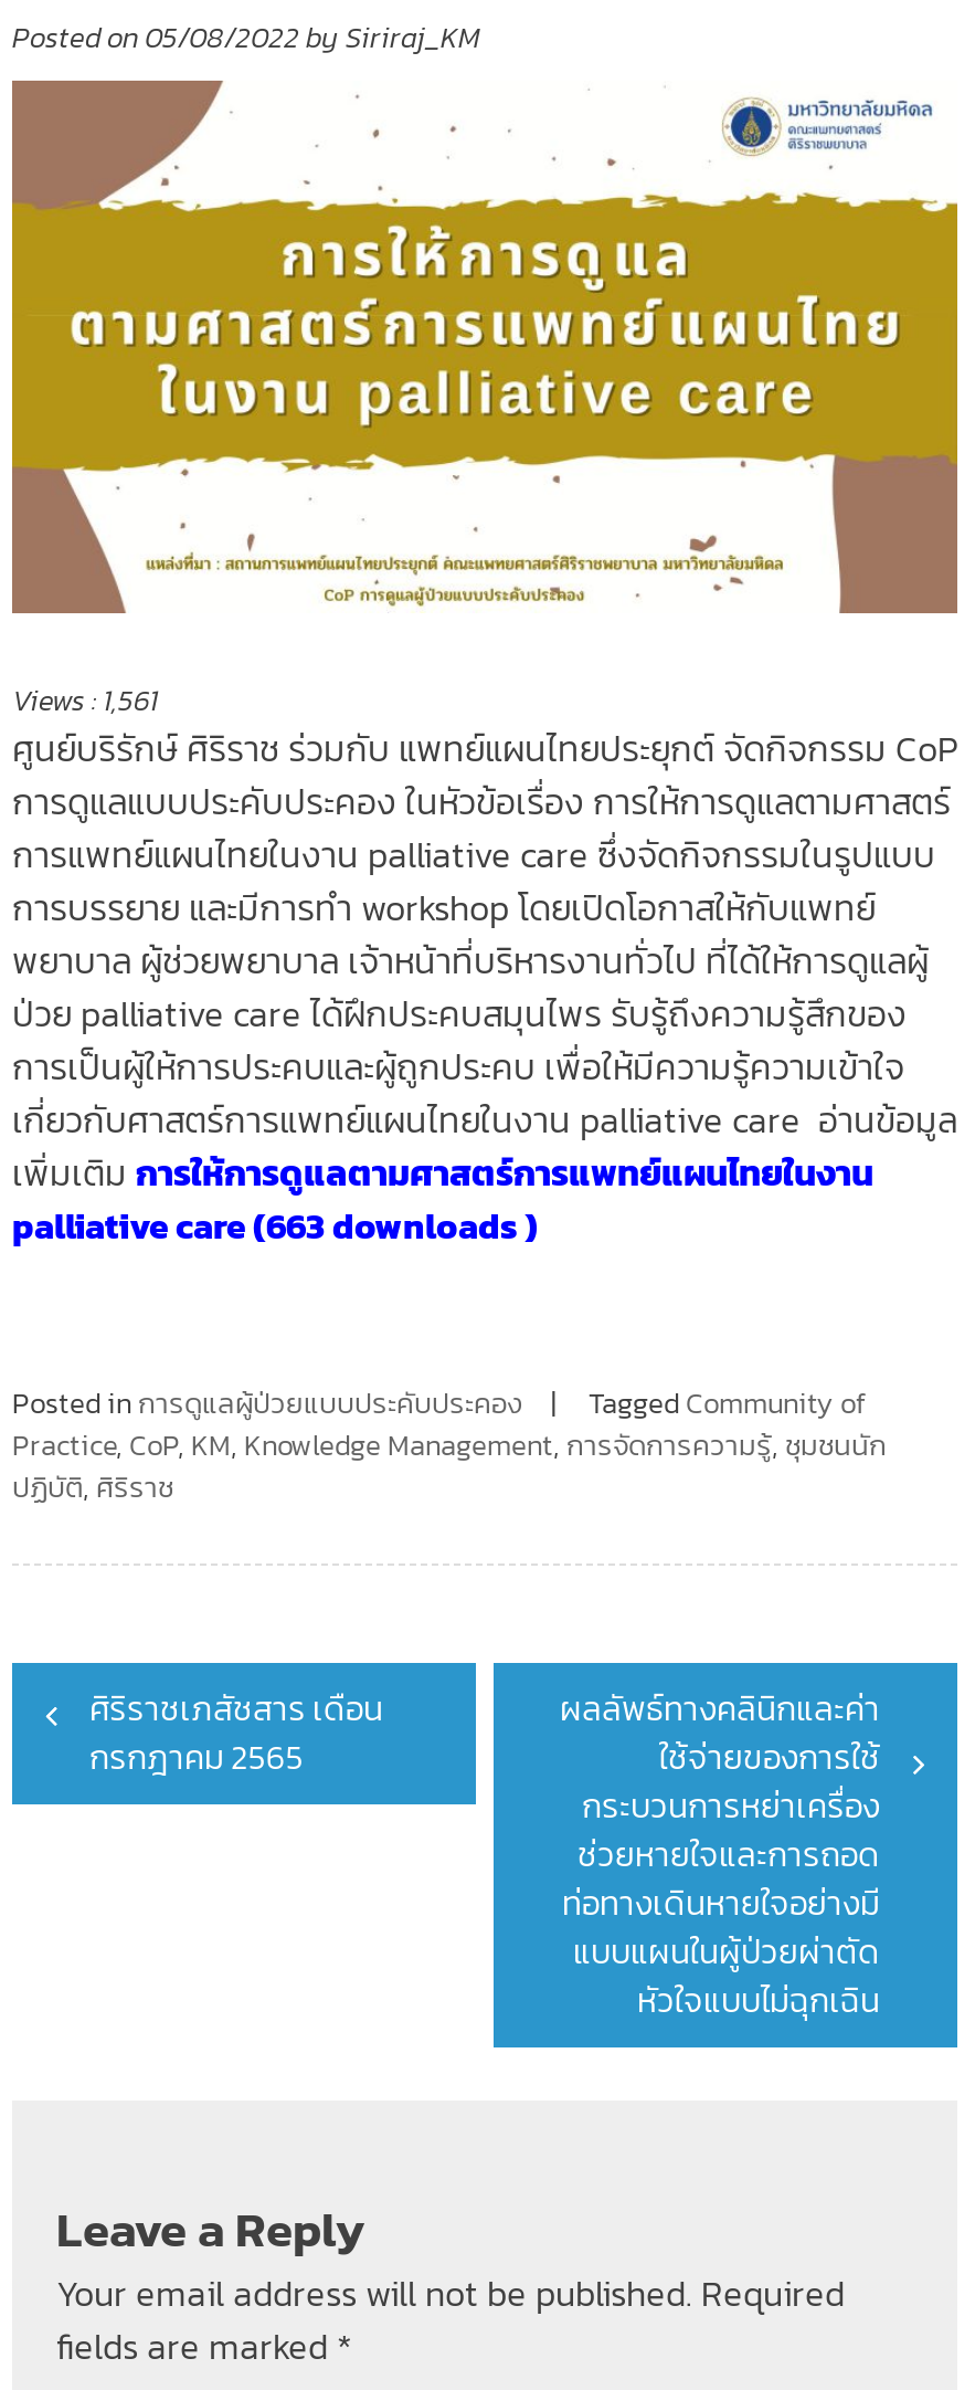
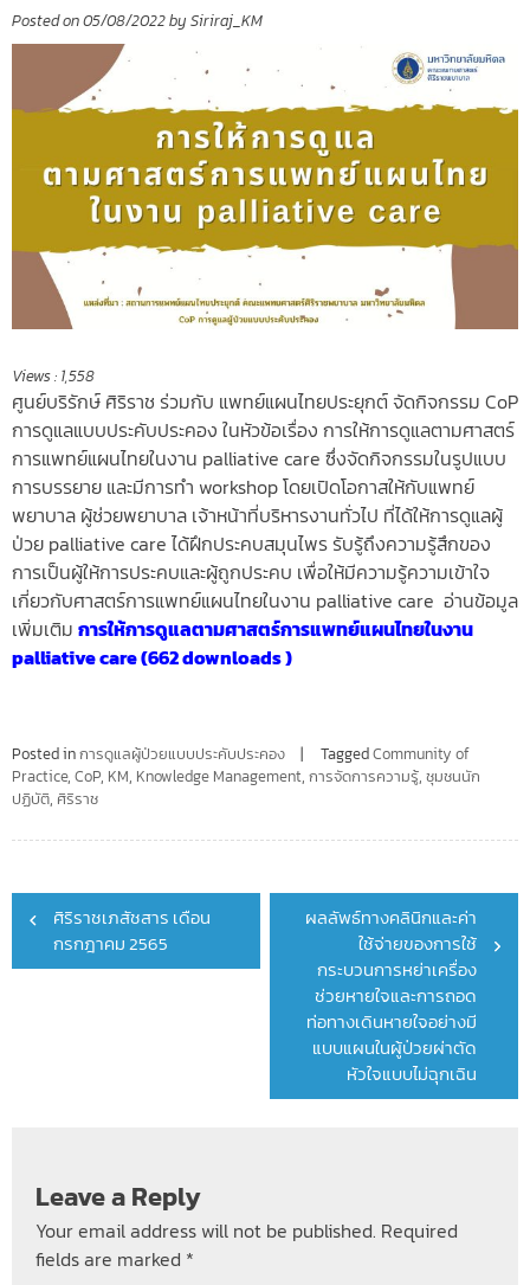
- Views : 1,561
+ Views : 1,558

- palliative care (663 downloads )
+ palliative care (662 downloads )
